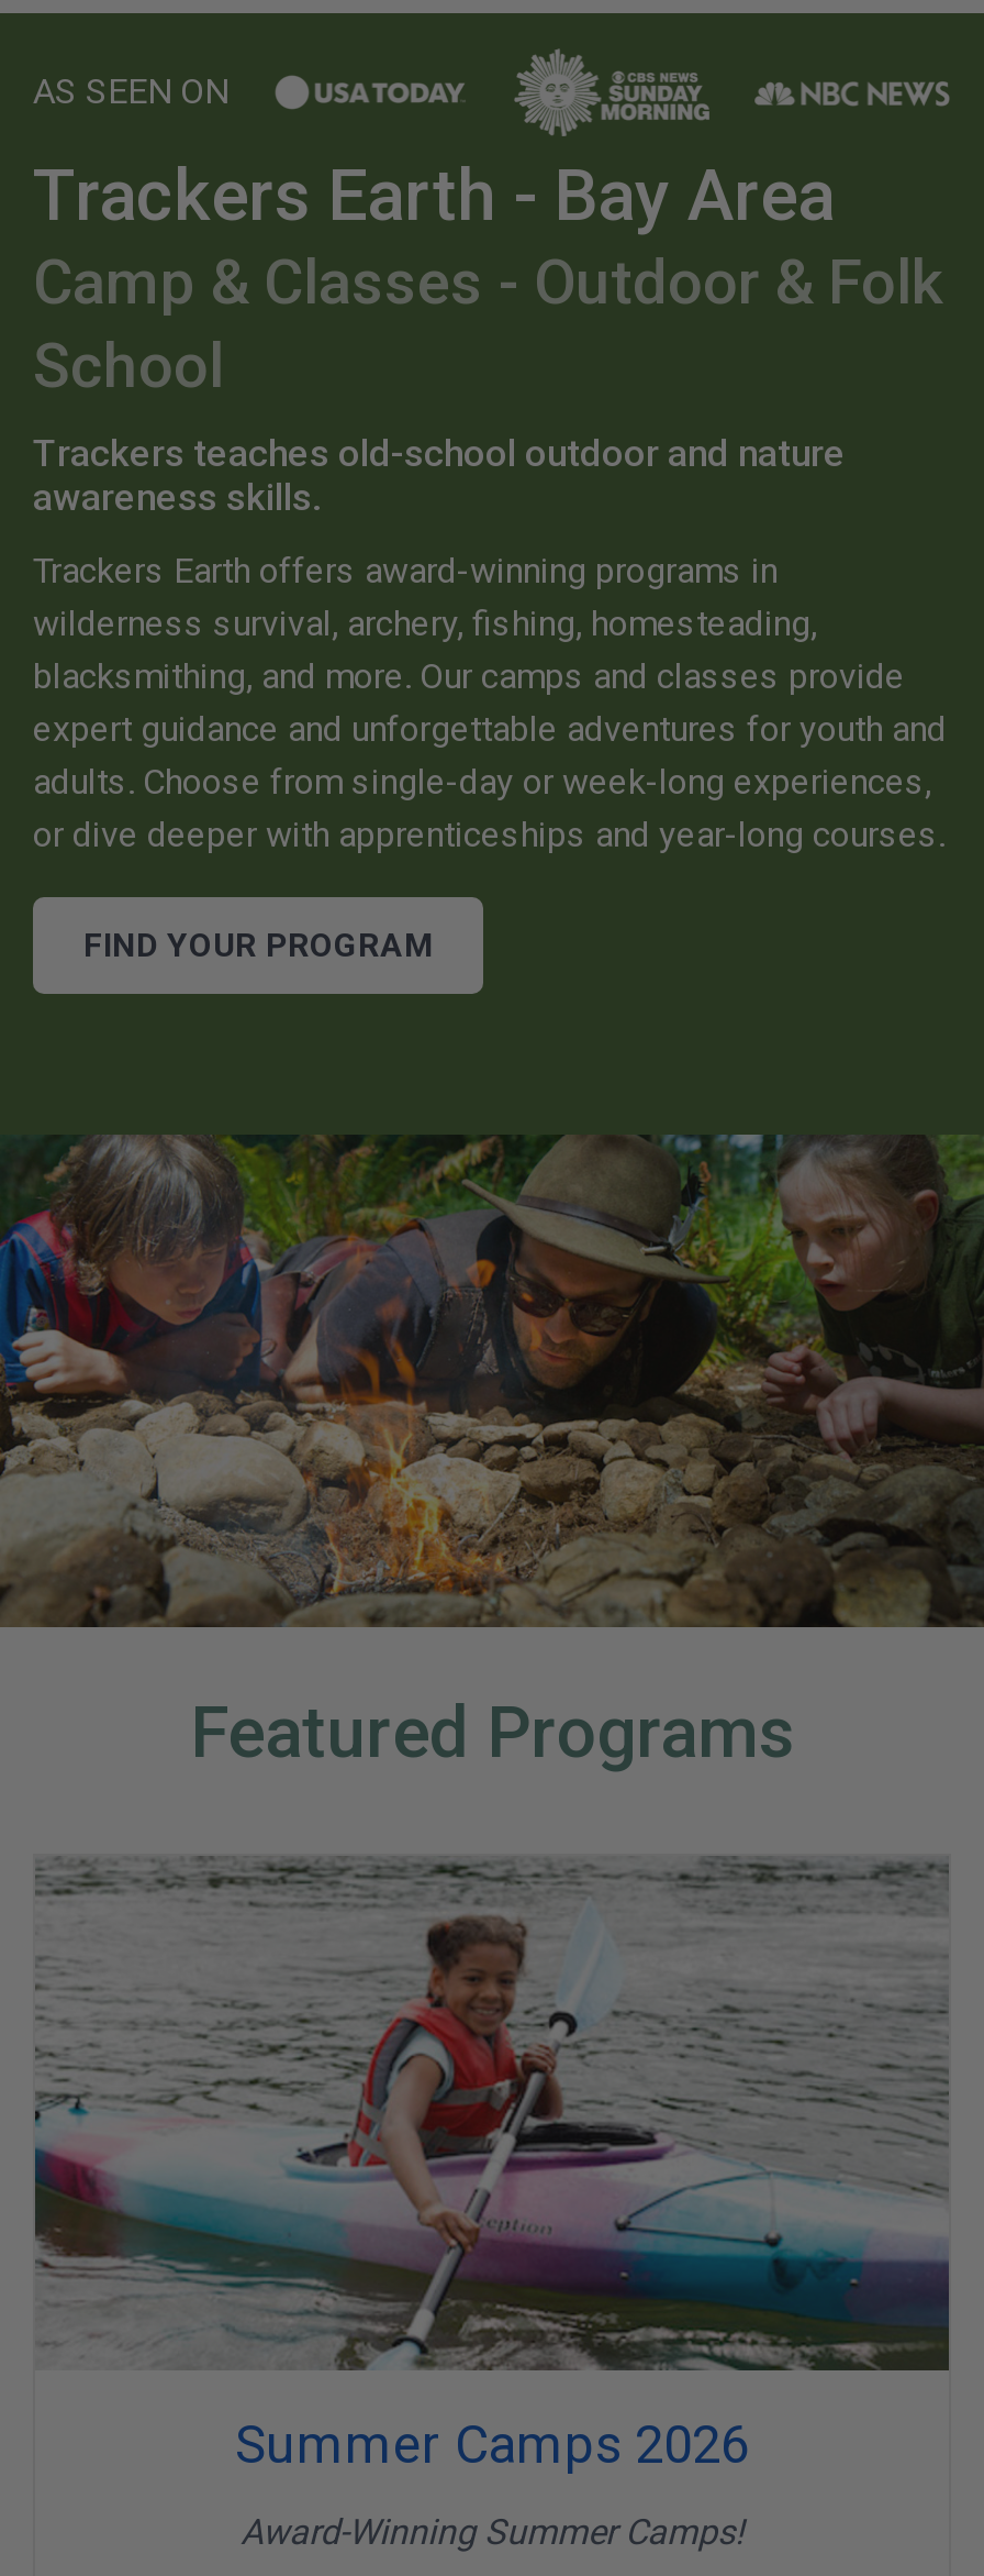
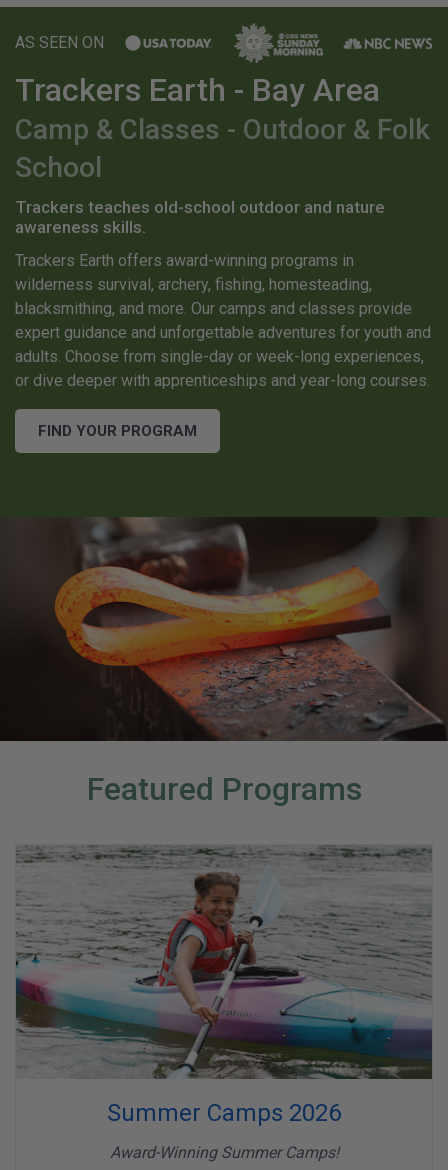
- [image]
+ [image]
